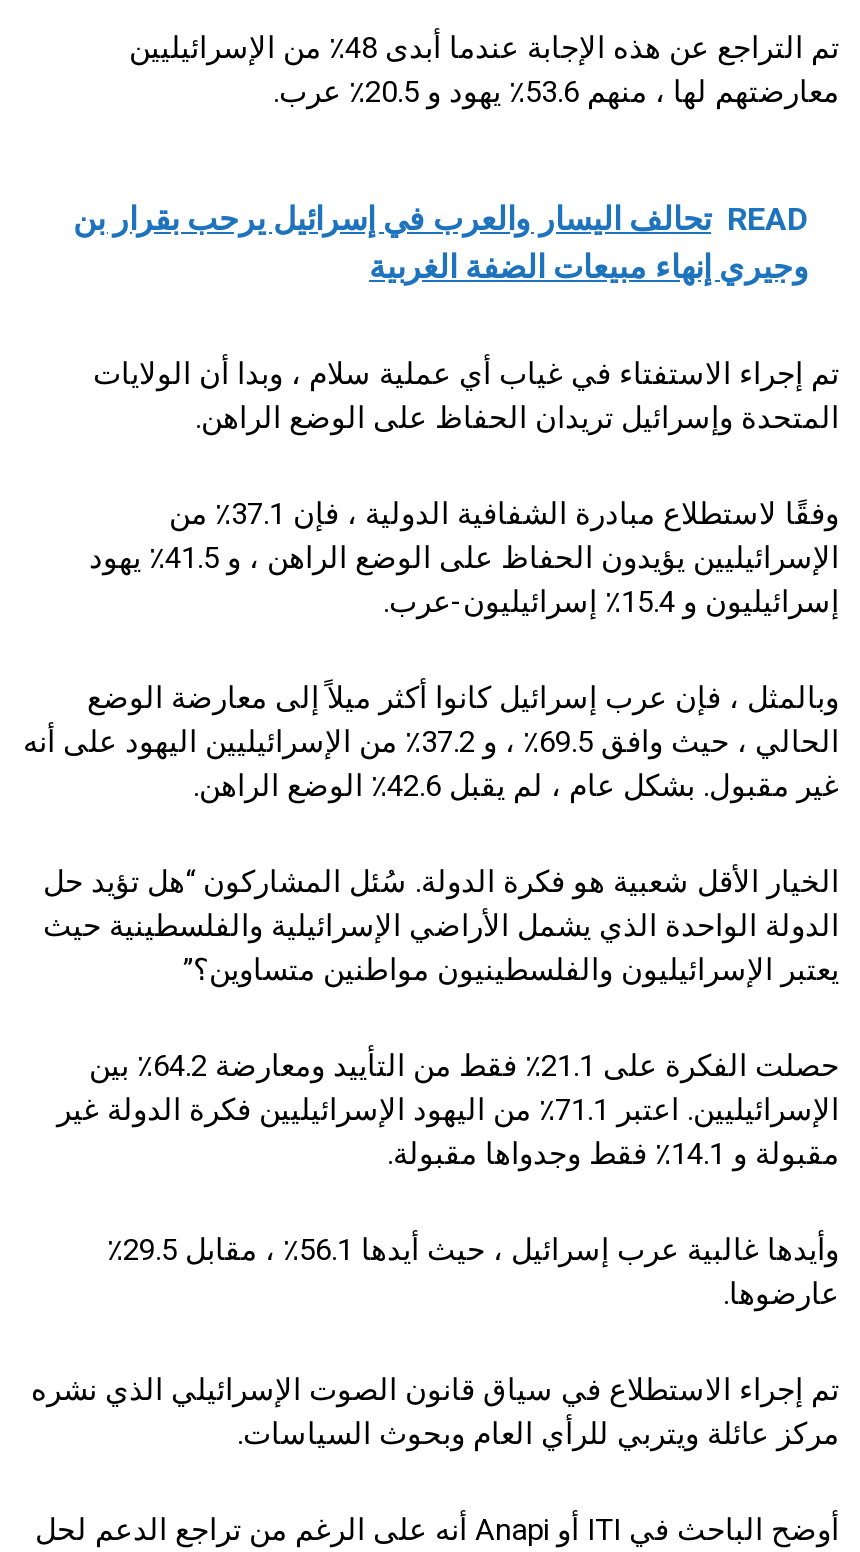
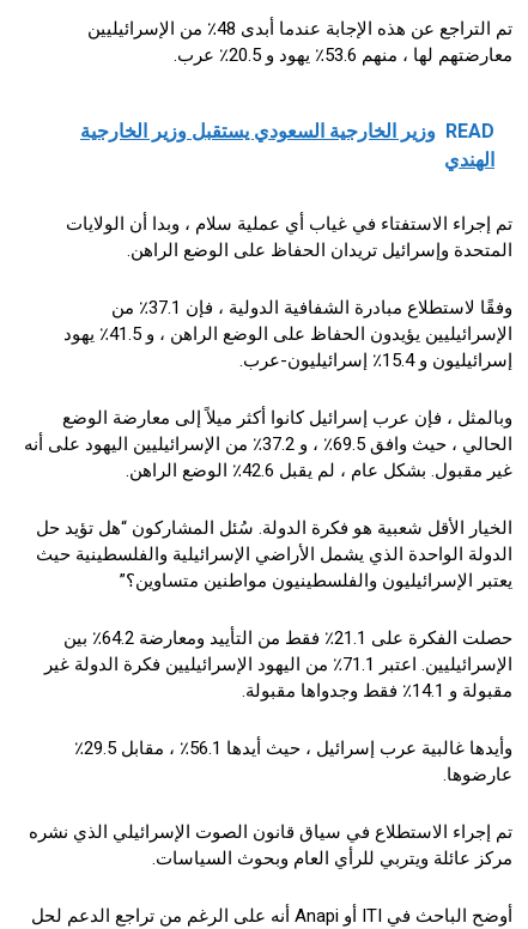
- READ تحالف اليسار والعرب في إسرائيل يرحب بقرار بن
- وجيري إنهاء مبيعات الضفة الغربية
+ READ وزير الخارجية السعودي يستقبل وزير الخارجية
+ الهندي
